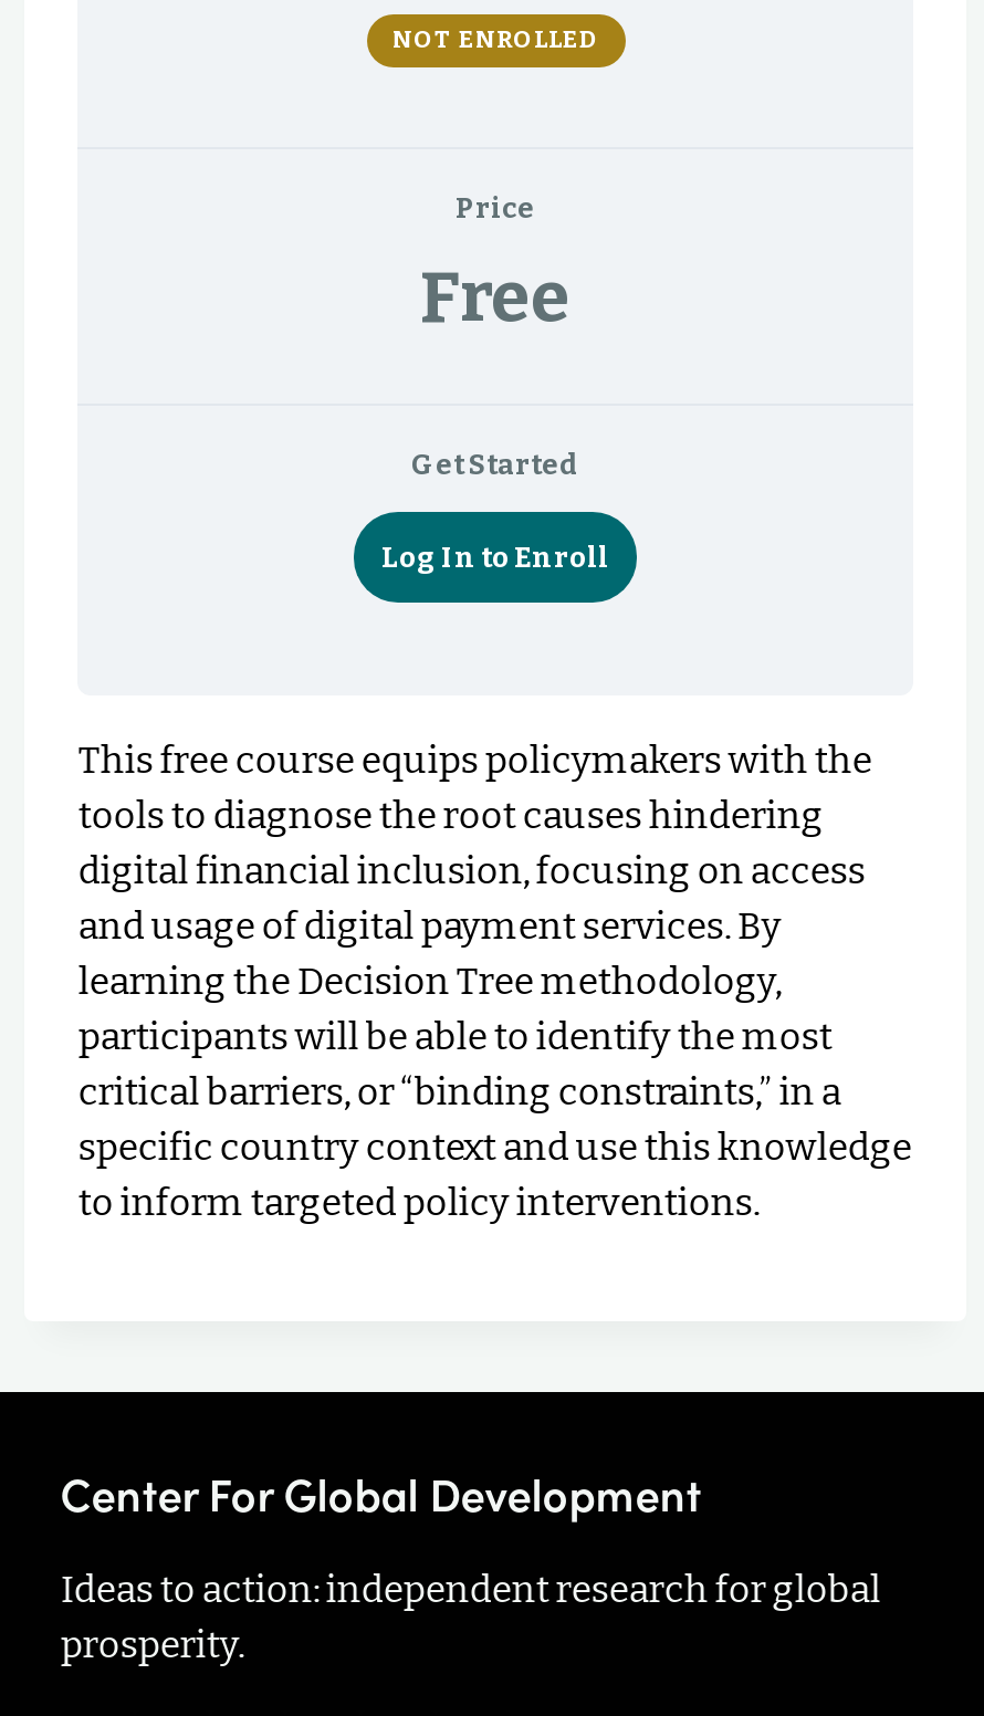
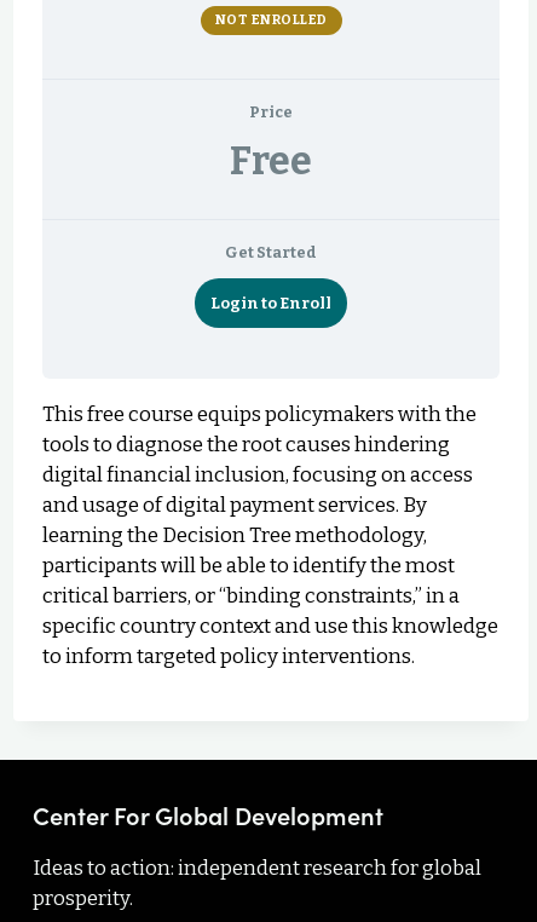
- Log In to Enroll
+ Login to Enroll
